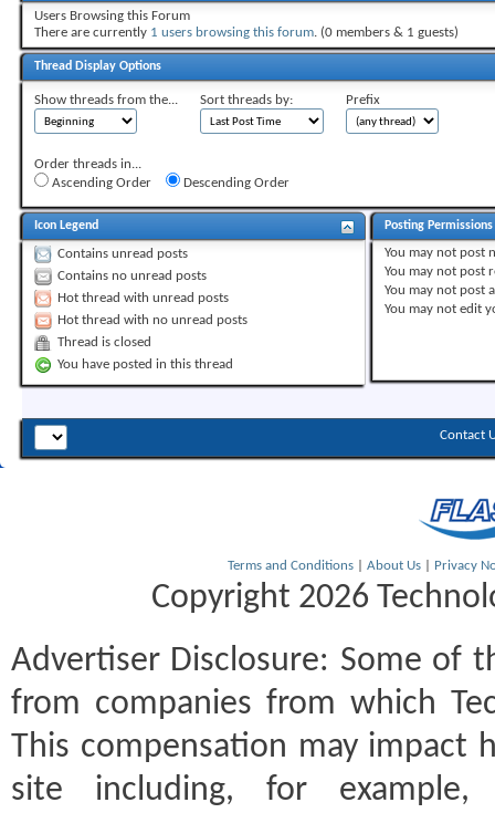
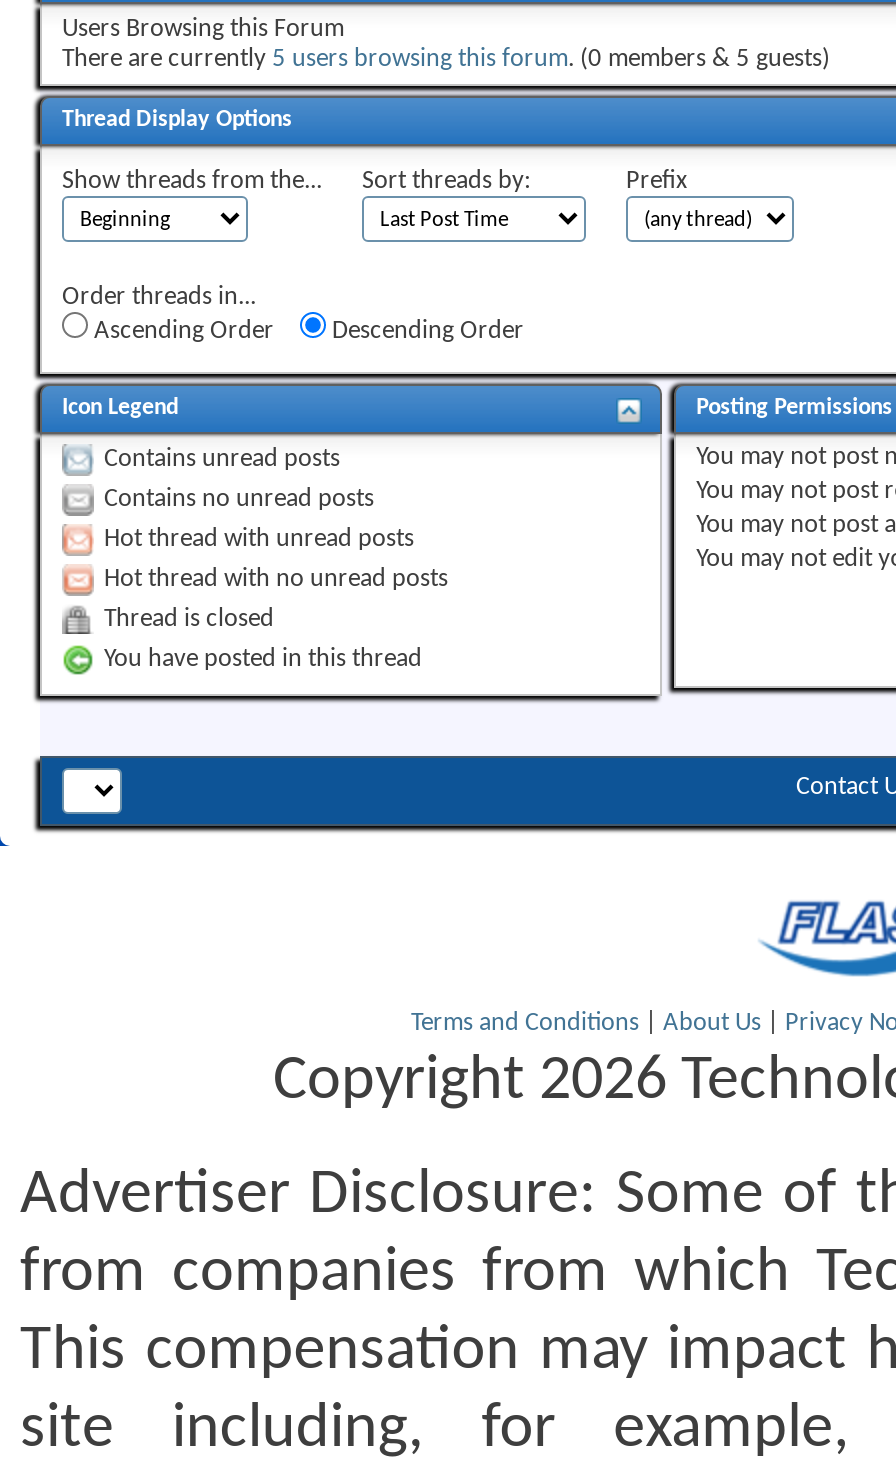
- There are currently 1 users browsing this forum. (0 members & 1 guests)
+ There are currently 5 users browsing this forum. (0 members & 5 guests)
